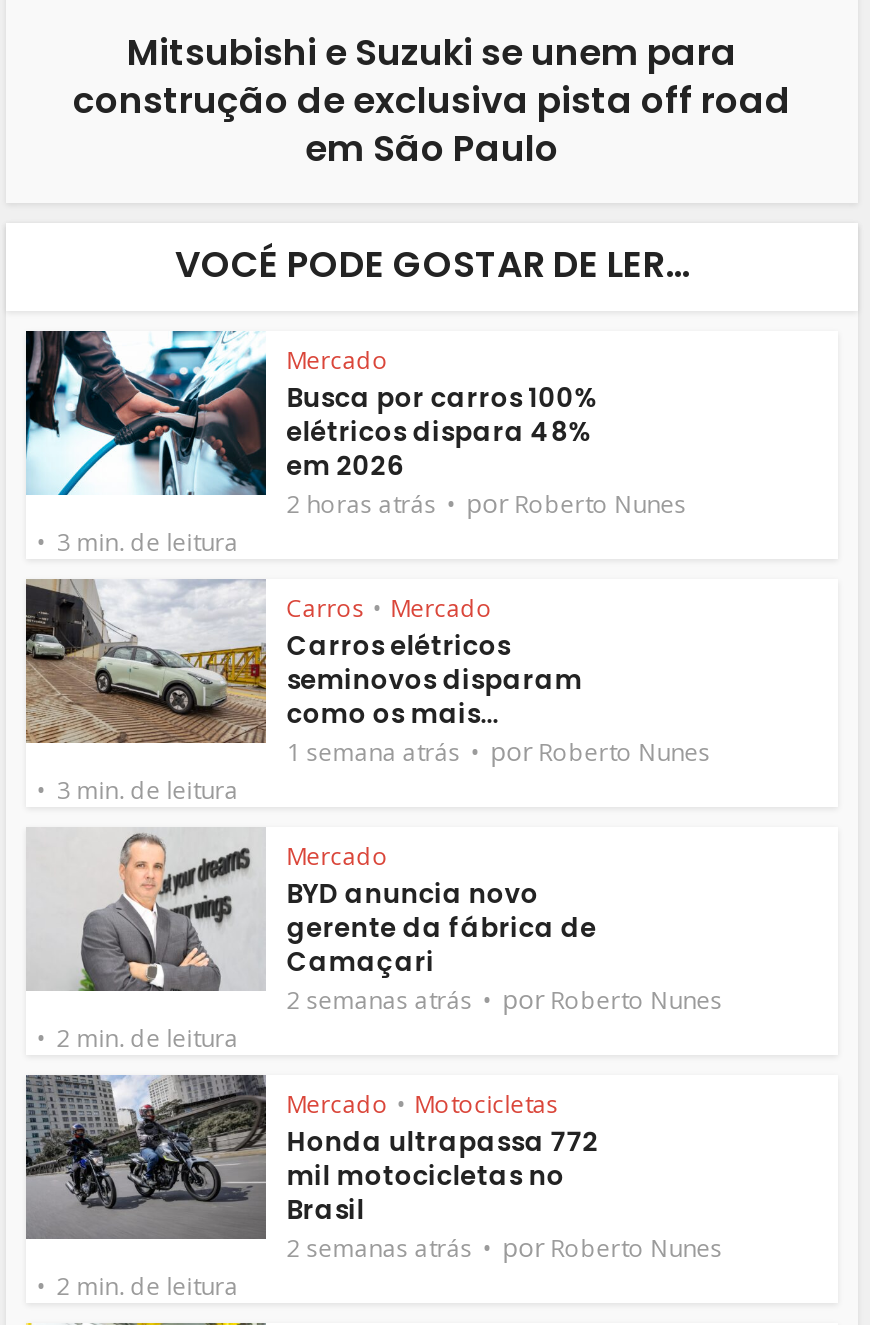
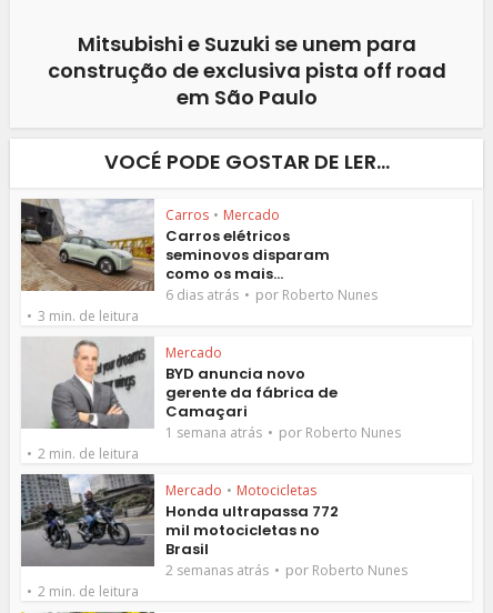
- [image]
- Mercado
- Busca por carros 100%
- elétricos dispara 48%
- em 2026
- 2 horas atrás
- por Roberto Nunes
- 3 min. de leitura

- 1 semana atrás por Roberto Nunes
+ 6 dias atrás por Roberto Nunes

- 2 semanas atrás
+ 1 semana atrás
